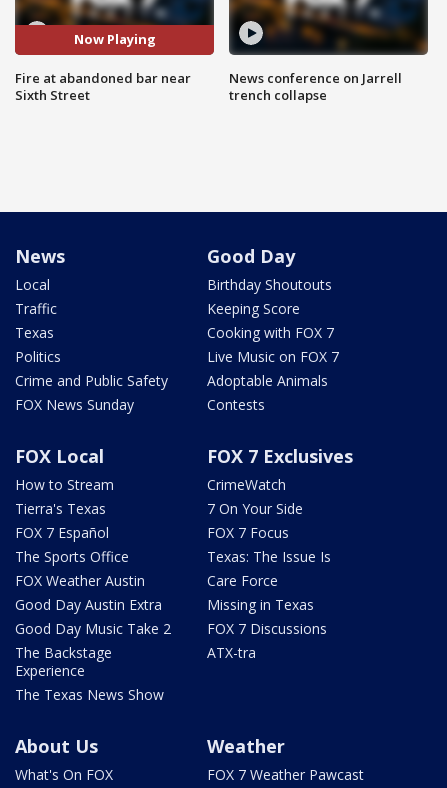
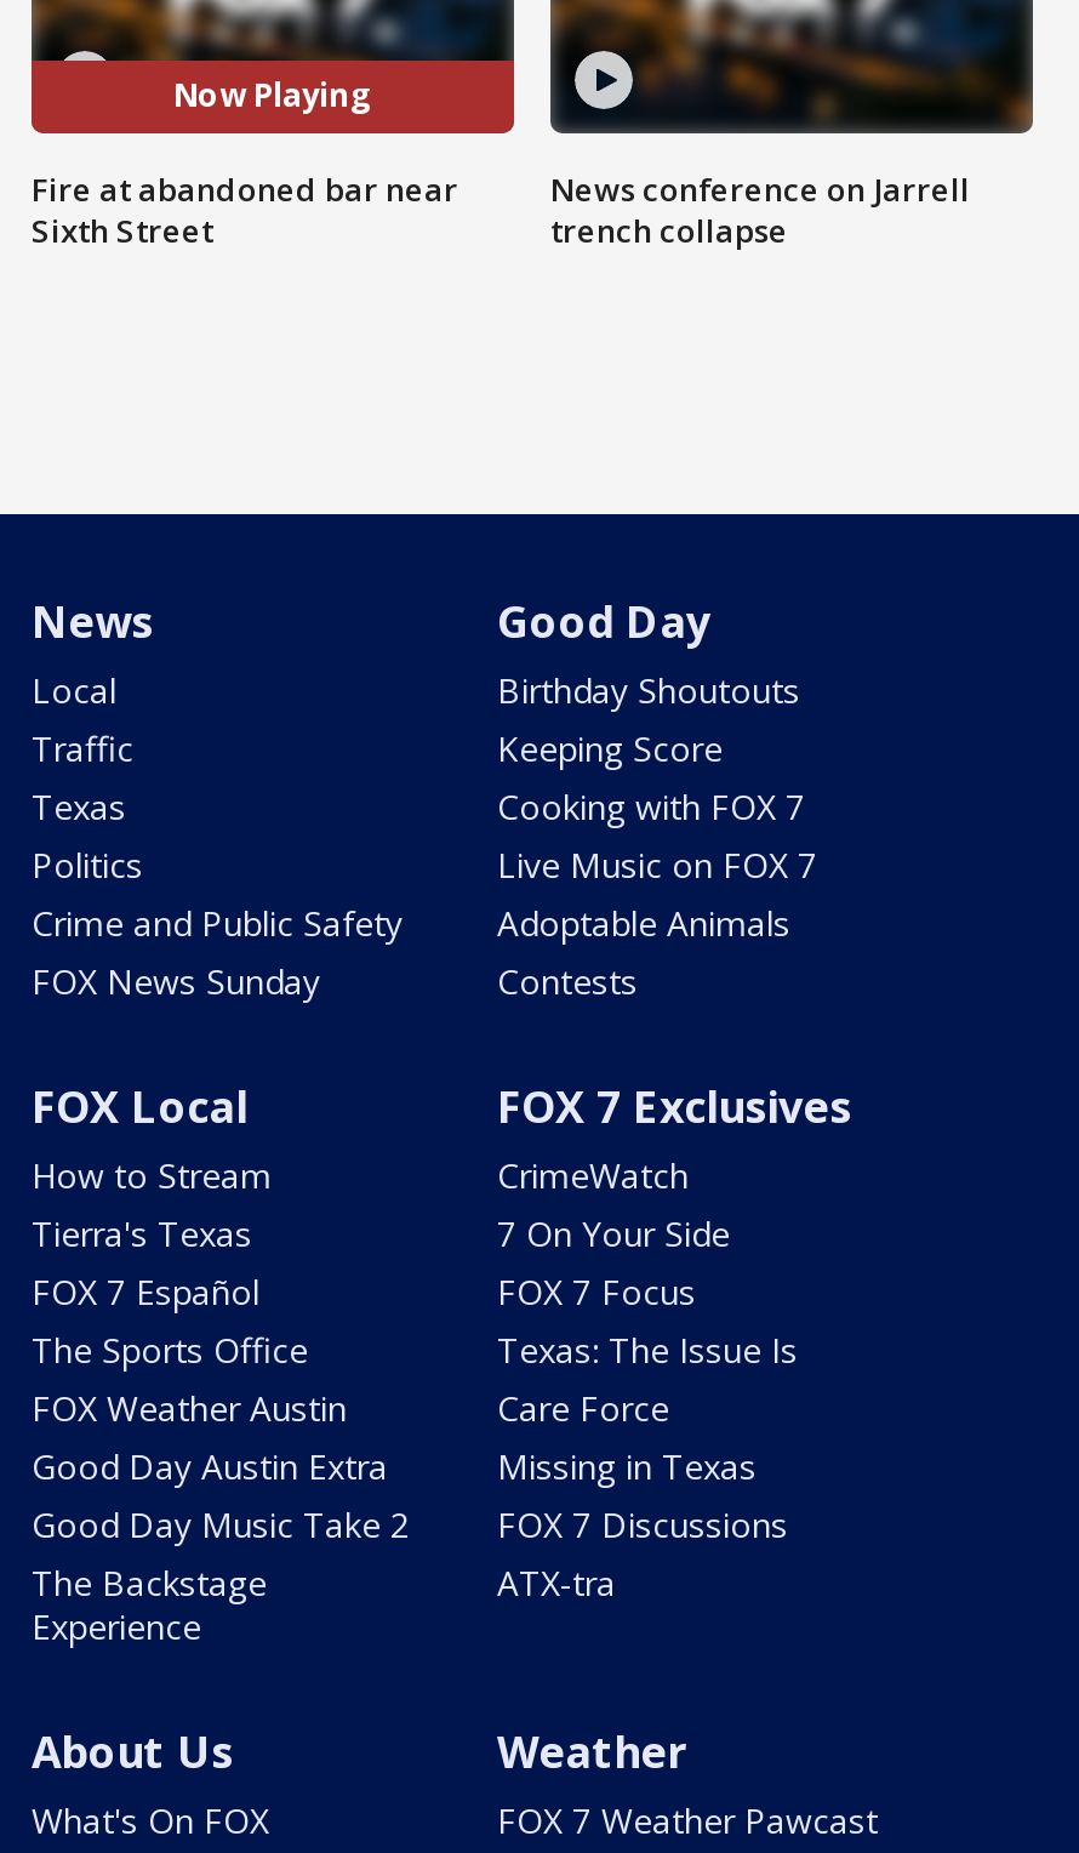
- The Texas News Show
